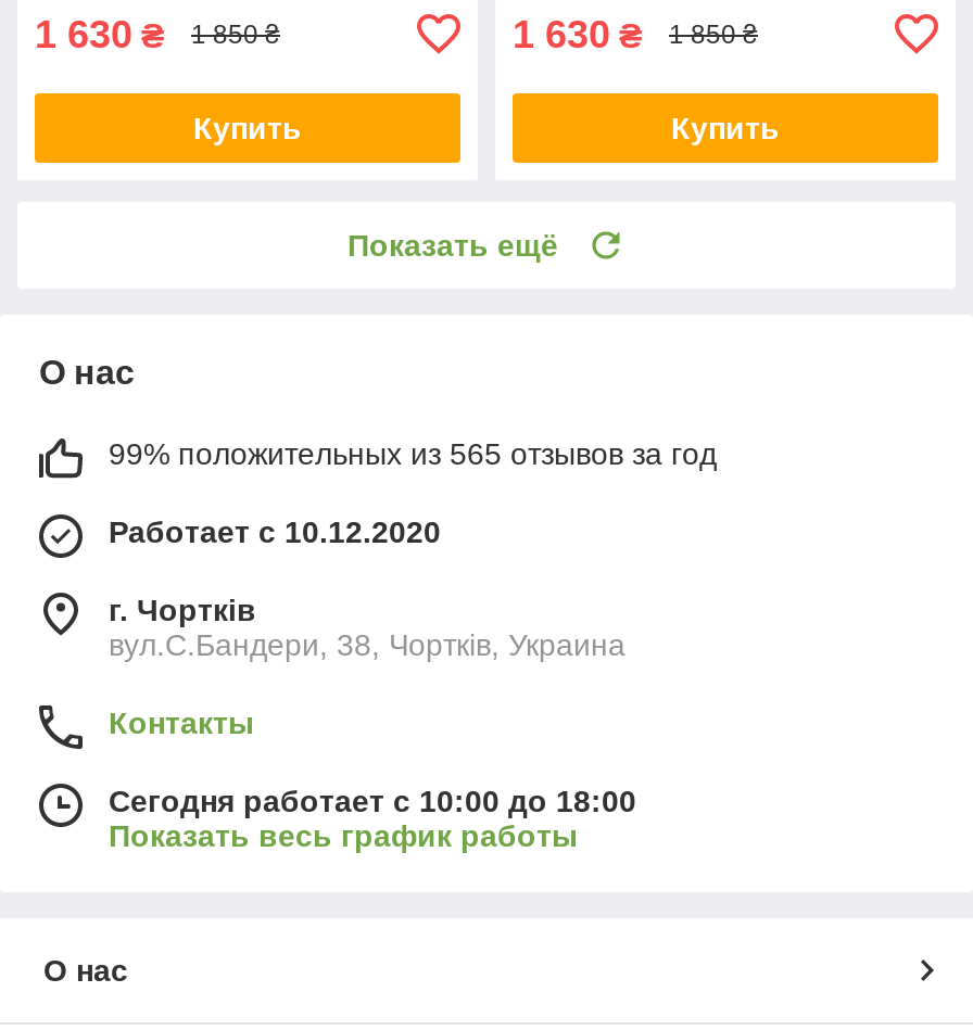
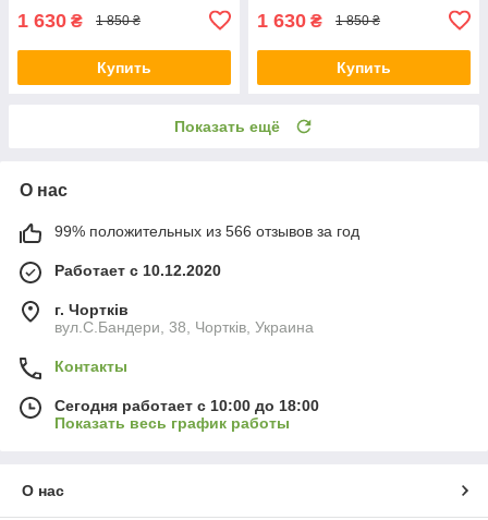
- 99% положительных из 565 отзывов за год
+ 99% положительных из 566 отзывов за год
